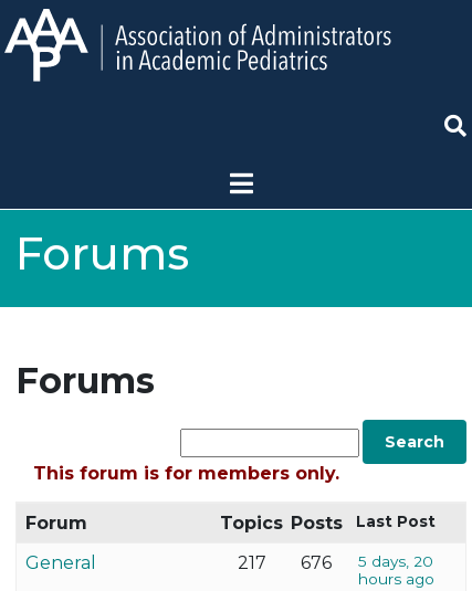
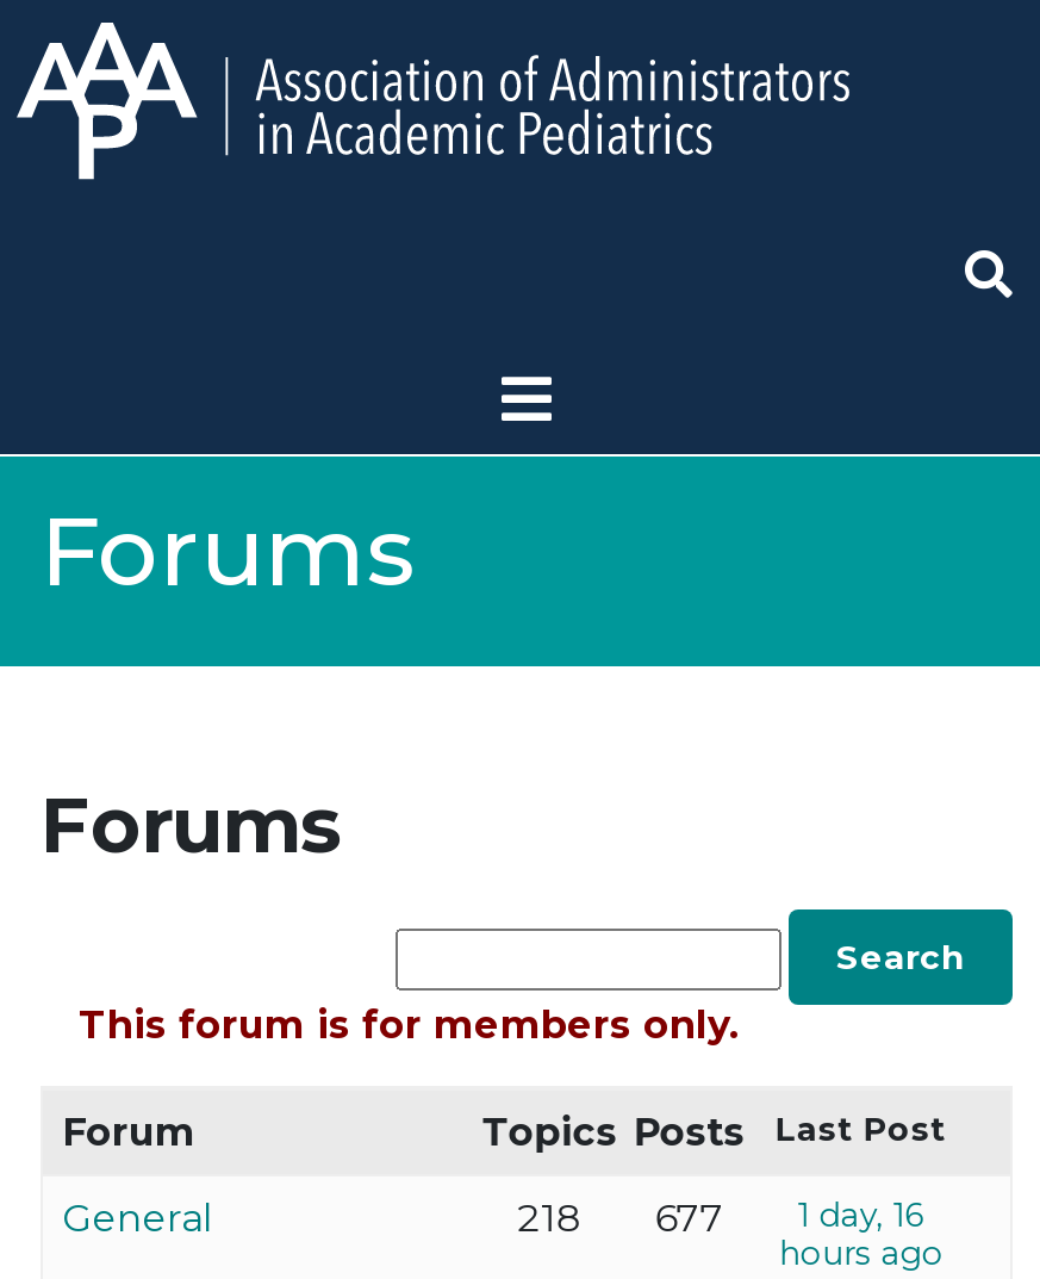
- 217
- 676
- 5 days, 20
+ 218
+ 677
+ 1 day, 16
